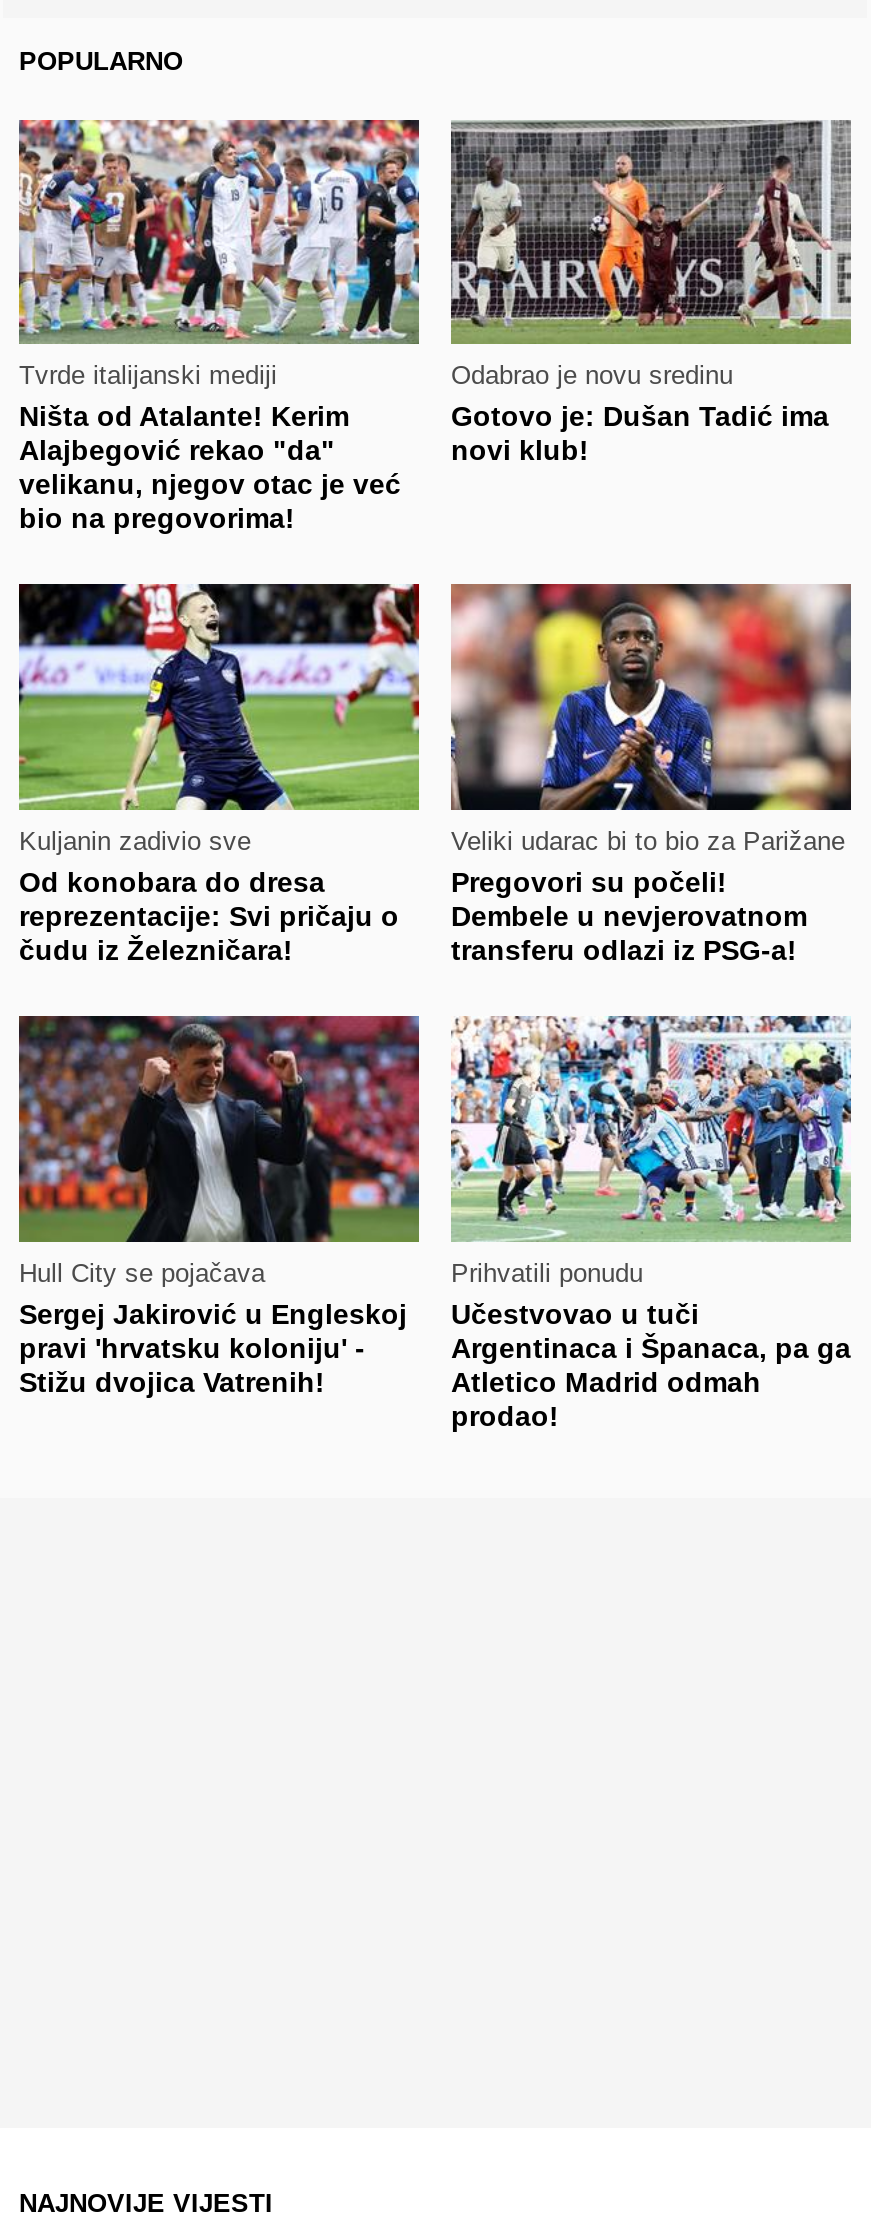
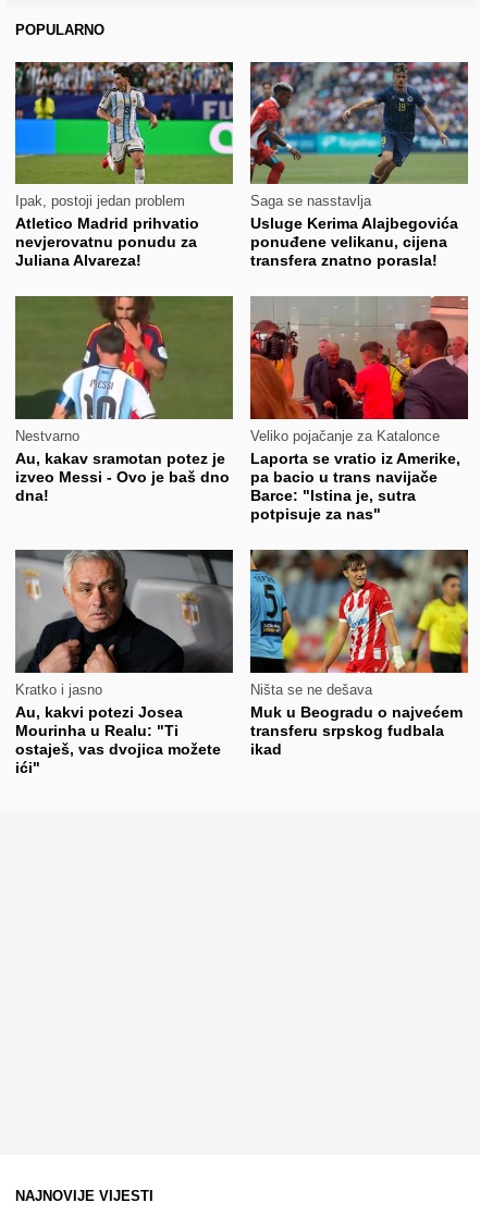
- [image]
- Tvrde italijanski mediji
- Ništa od Atalante! Kerim
- Alajbegović rekao "da"
- velikanu, njegov otac je već
- bio na pregovorima!
+ [image]
+ Ipak, postoji jedan problem
+ Atletico Madrid prihvatio
+ nevjerovatnu ponudu za
+ Juliana Alvareza!

- [image]
- Odabrao je novu sredinu
- Gotovo je: Dušan Tadić ima
- novi klub!
+ [image]
+ Saga se nasstavlja
+ Usluge Kerima Alajbegovića
+ ponuđene velikanu, cijena
+ transfera znatno porasla!

- [image]
- Kuljanin zadivio sve
- Od konobara do dresa
- reprezentacije: Svi pričaju o
- čudu iz Železničara!
+ [image]
+ Nestvarno
+ Au, kakav sramotan potez je
+ izveo Messi - Ovo je baš dno
+ dna!

- [image]
- Veliki udarac bi to bio za Parižane
- Pregovori su počeli!
- Dembele u nevjerovatnom
- transferu odlazi iz PSG-a!
+ [image]
+ Veliko pojačanje za Katalonce
+ Laporta se vratio iz Amerike,
+ pa bacio u trans navijače
+ Barce: "Istina je, sutra
+ potpisuje za nas"

- [image]
- Hull City se pojačava
- Sergej Jakirović u Engleskoj
- pravi 'hrvatsku koloniju' -
- Stižu dvojica Vatrenih!
+ [image]
+ Kratko i jasno
+ Au, kakvi potezi Josea
+ Mourinha u Realu: "Ti
+ ostaješ, vas dvojica možete
+ ići"

- [image]
- Prihvatili ponudu
- Učestvovao u tuči
- Argentinaca i Španaca, pa ga
- Atletico Madrid odmah
- prodao!
+ [image]
+ Ništa se ne dešava
+ Muk u Beogradu o najvećem
+ transferu srpskog fudbala
+ ikad
